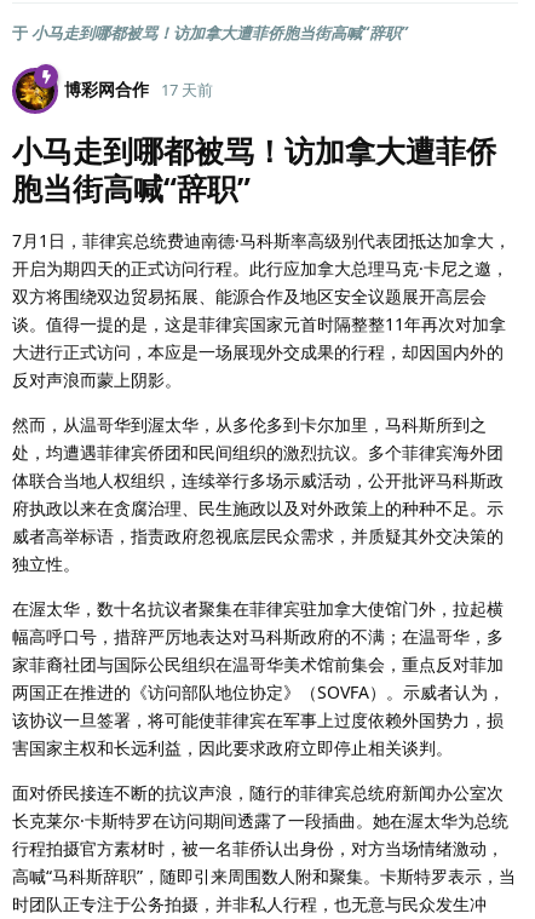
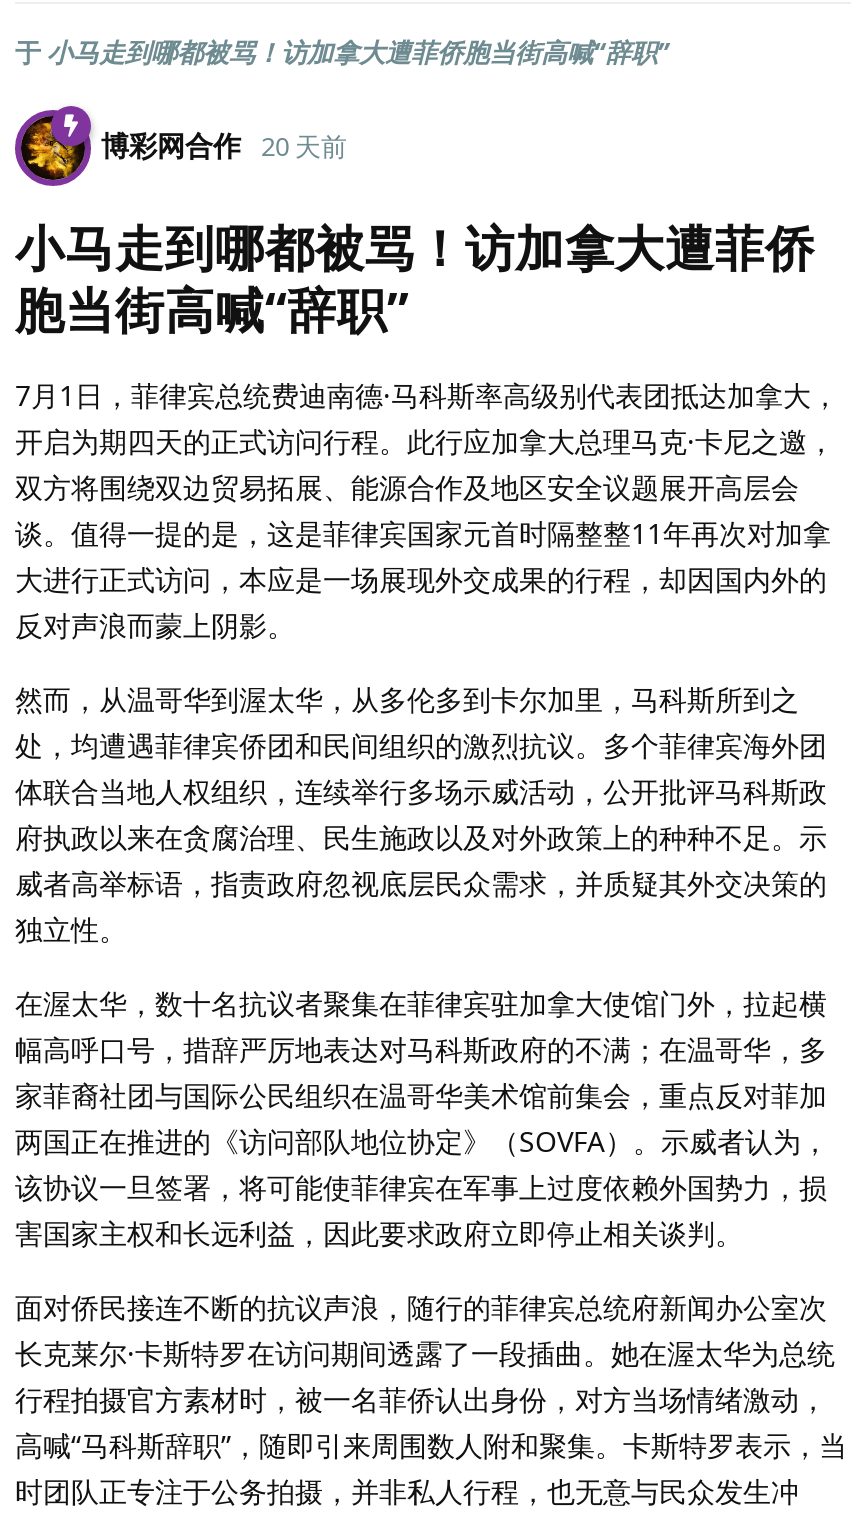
- 博彩网合作 17 天前
+ 博彩网合作 20 天前
